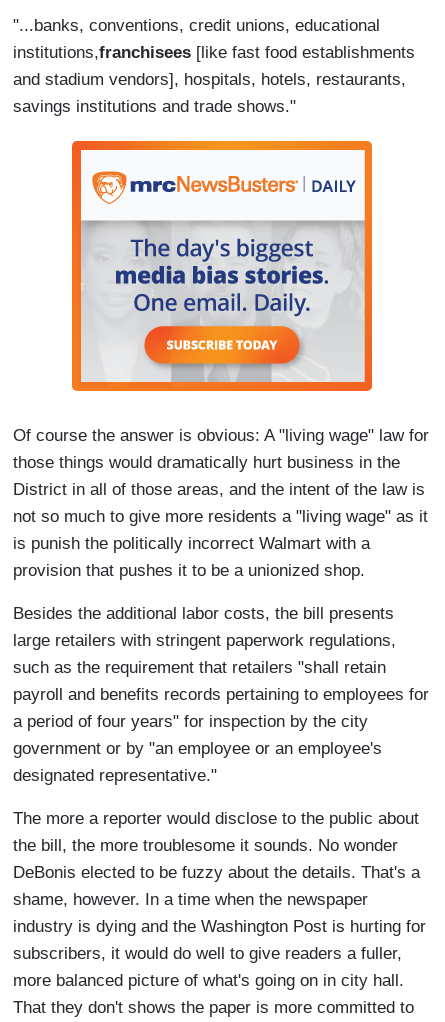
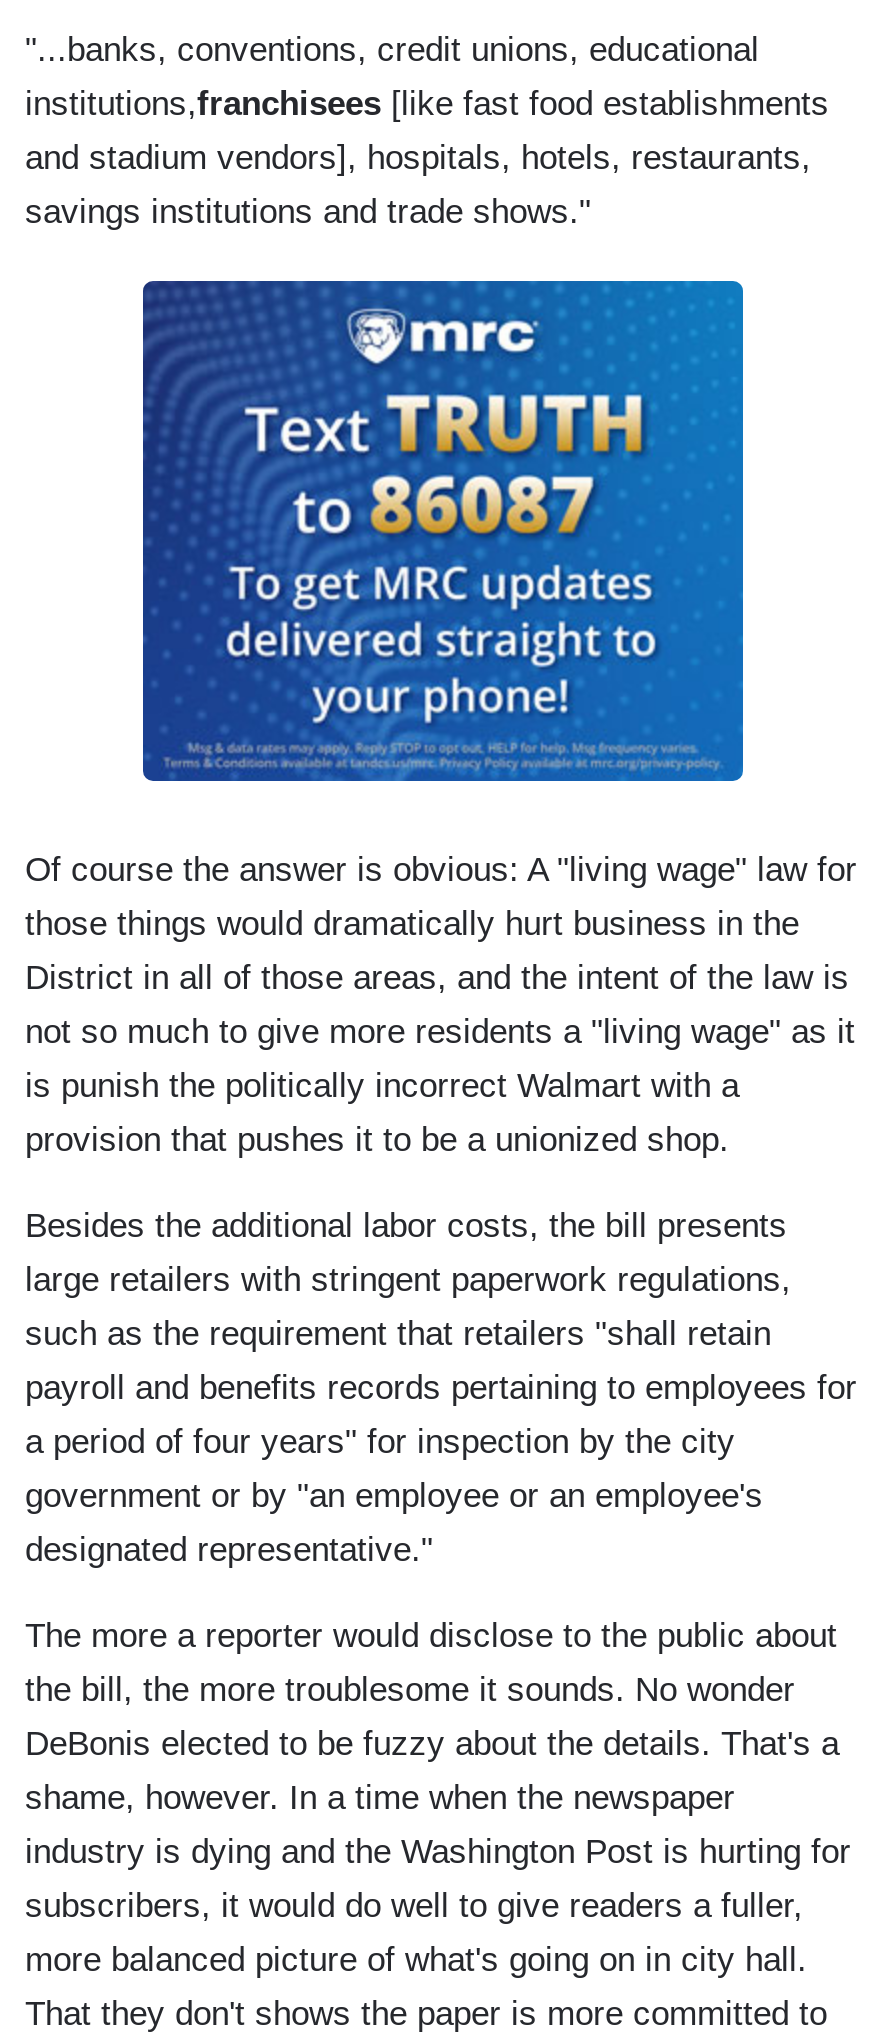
- [image]
+ [image]
